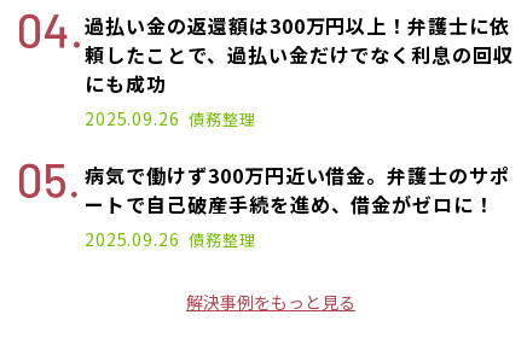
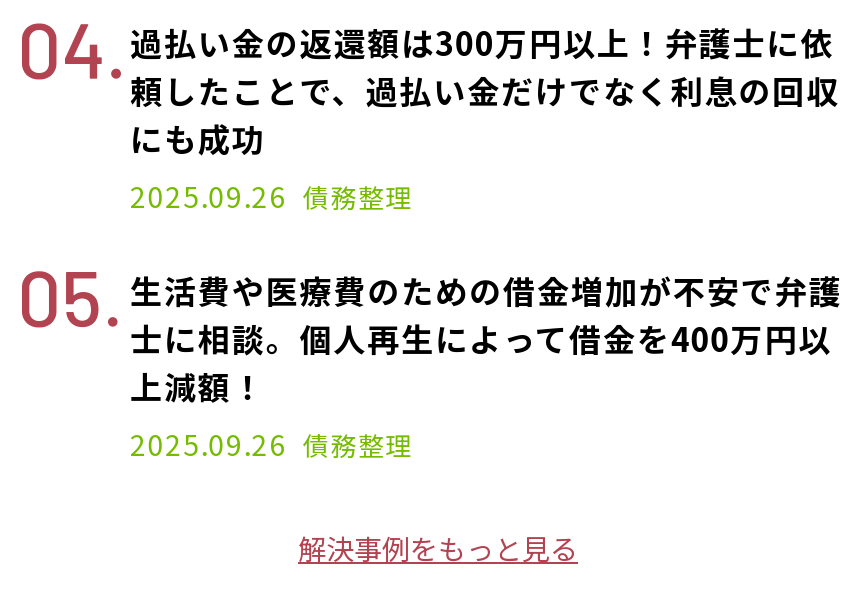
- 病気で働けず300万円近い借金。弁護士のサポ
- ートで自己破産手続を進め、借金がゼロに！
+ 生活費や医療費のための借金増加が不安で弁護
+ 士に相談。個人再生によって借金を400万円以
+ 上減額！
